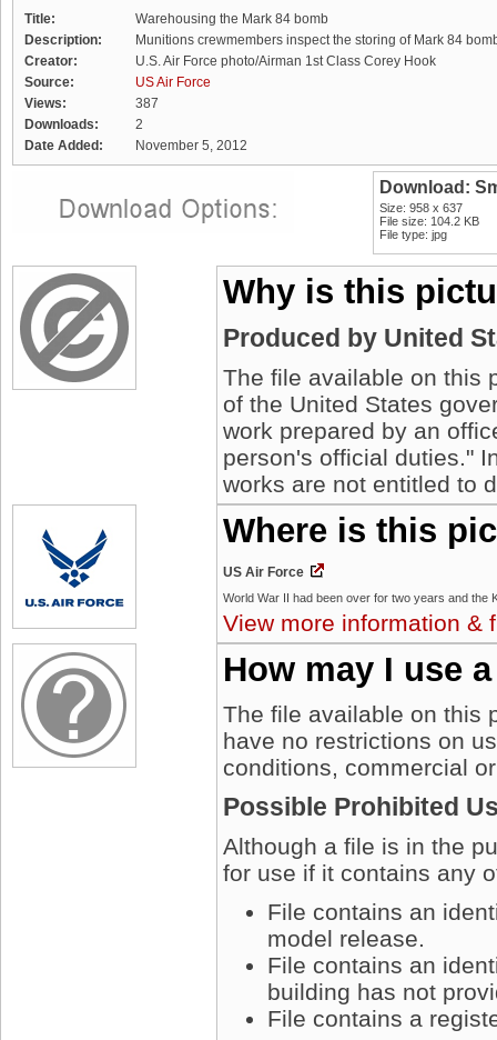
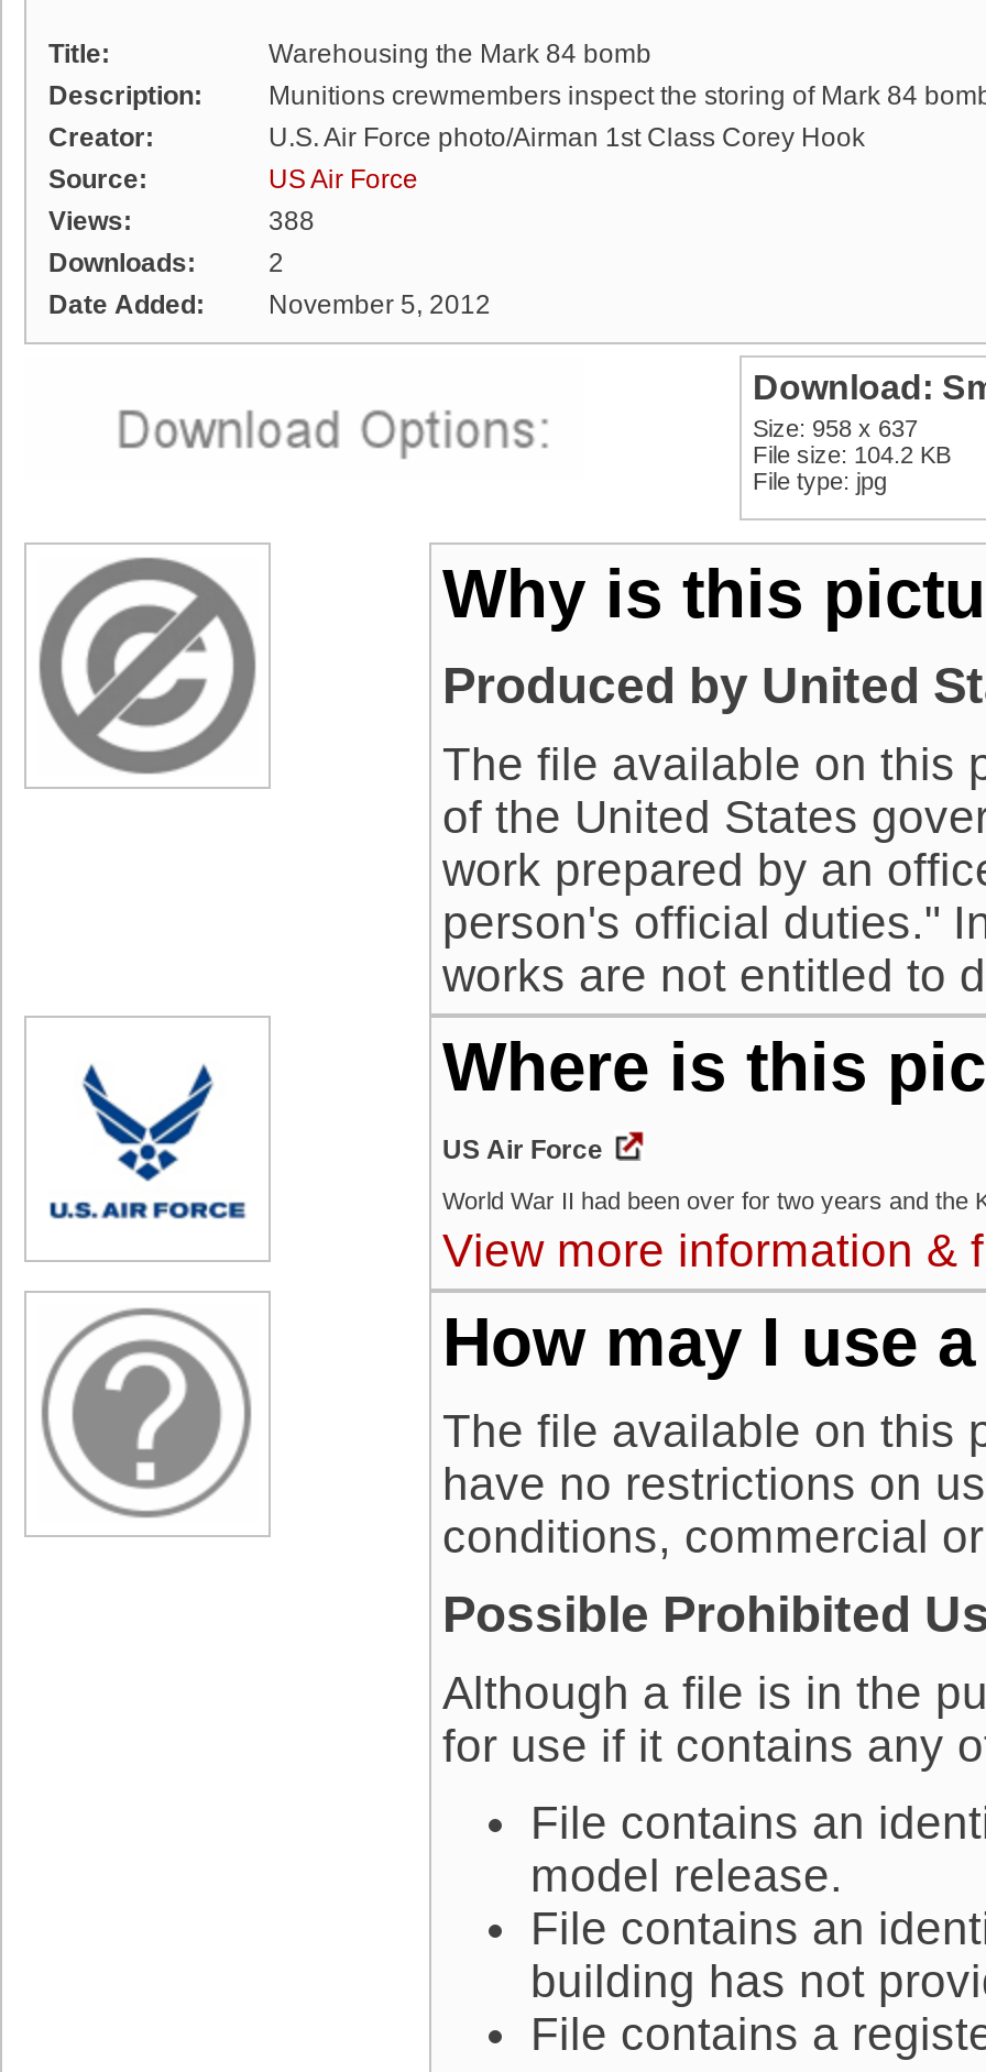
- 387
+ 388
